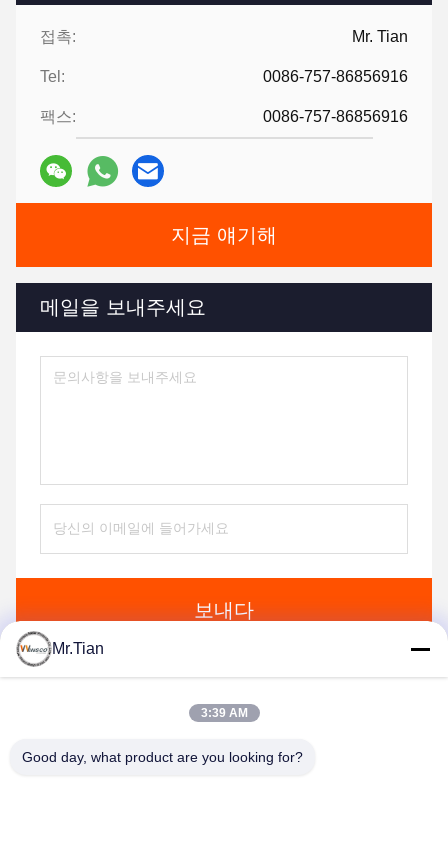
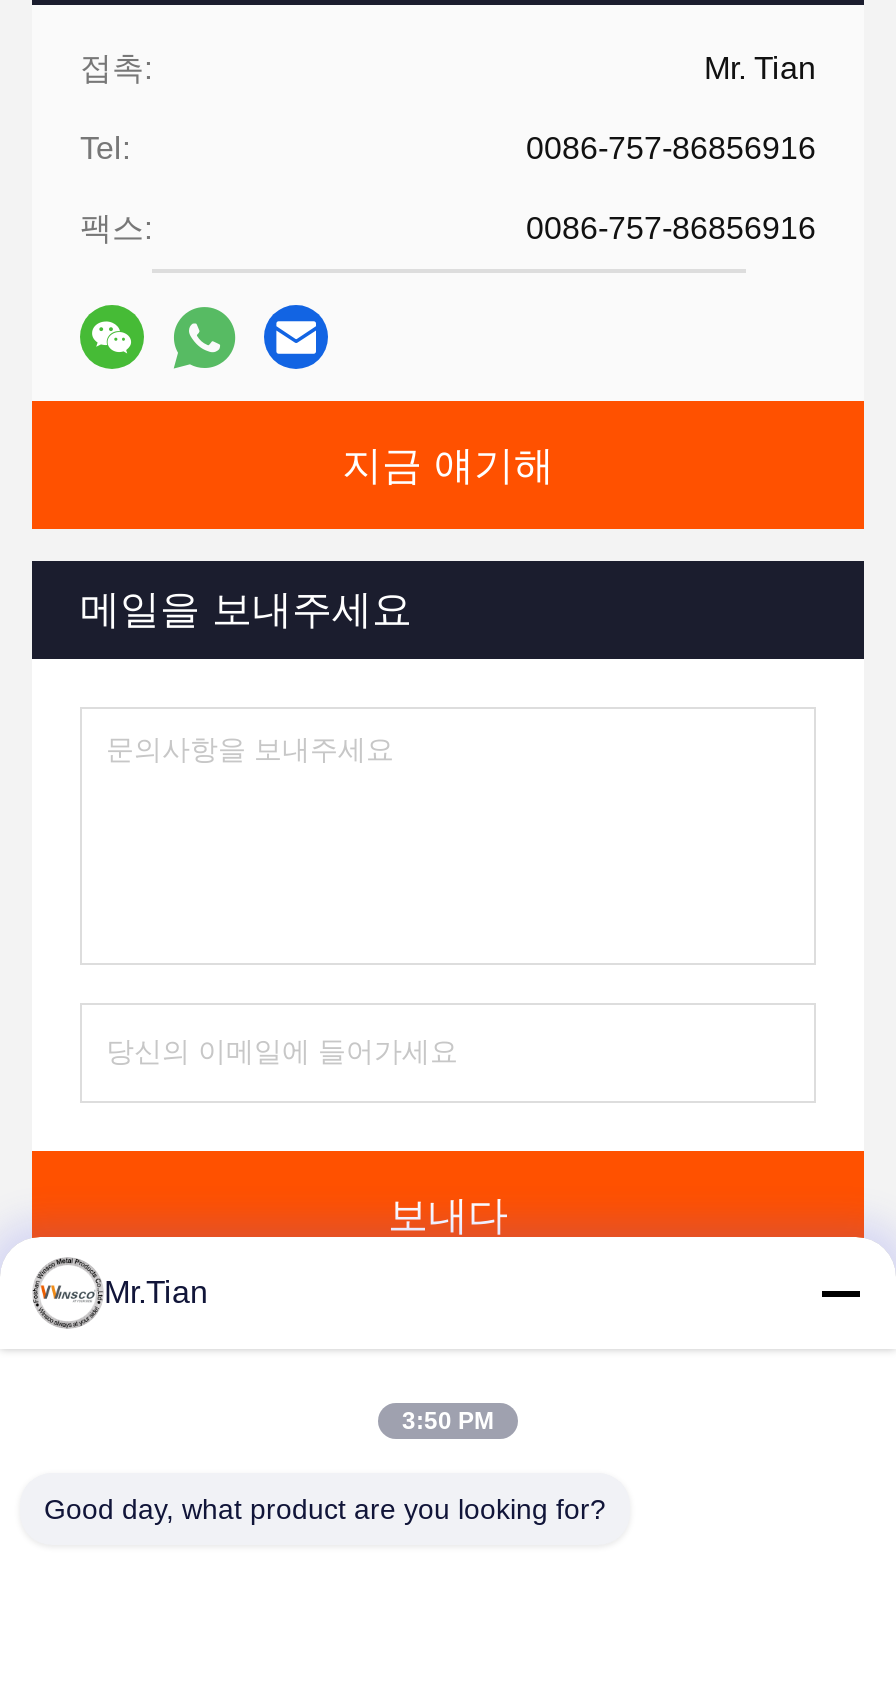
- 3:39 AM
+ 3:50 PM
